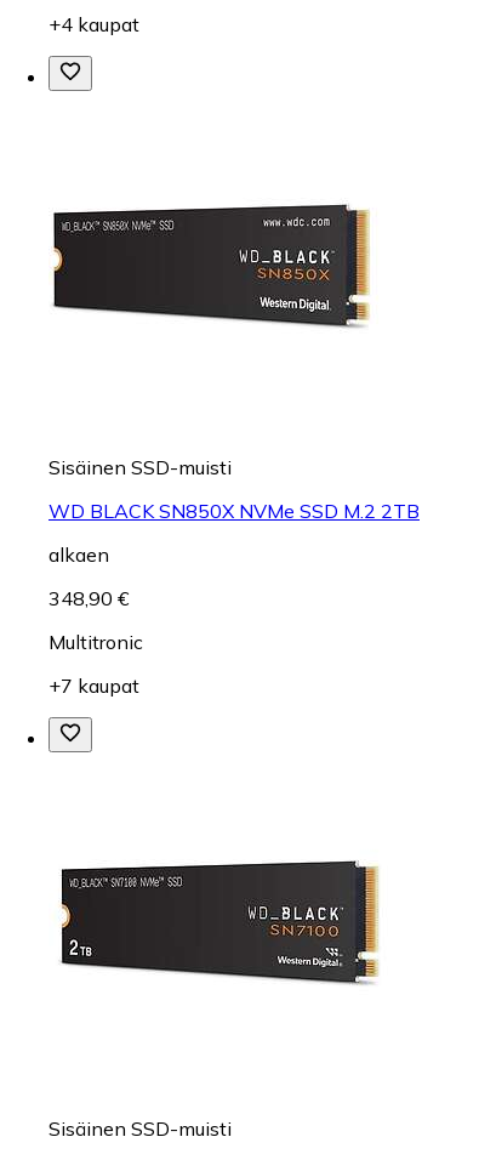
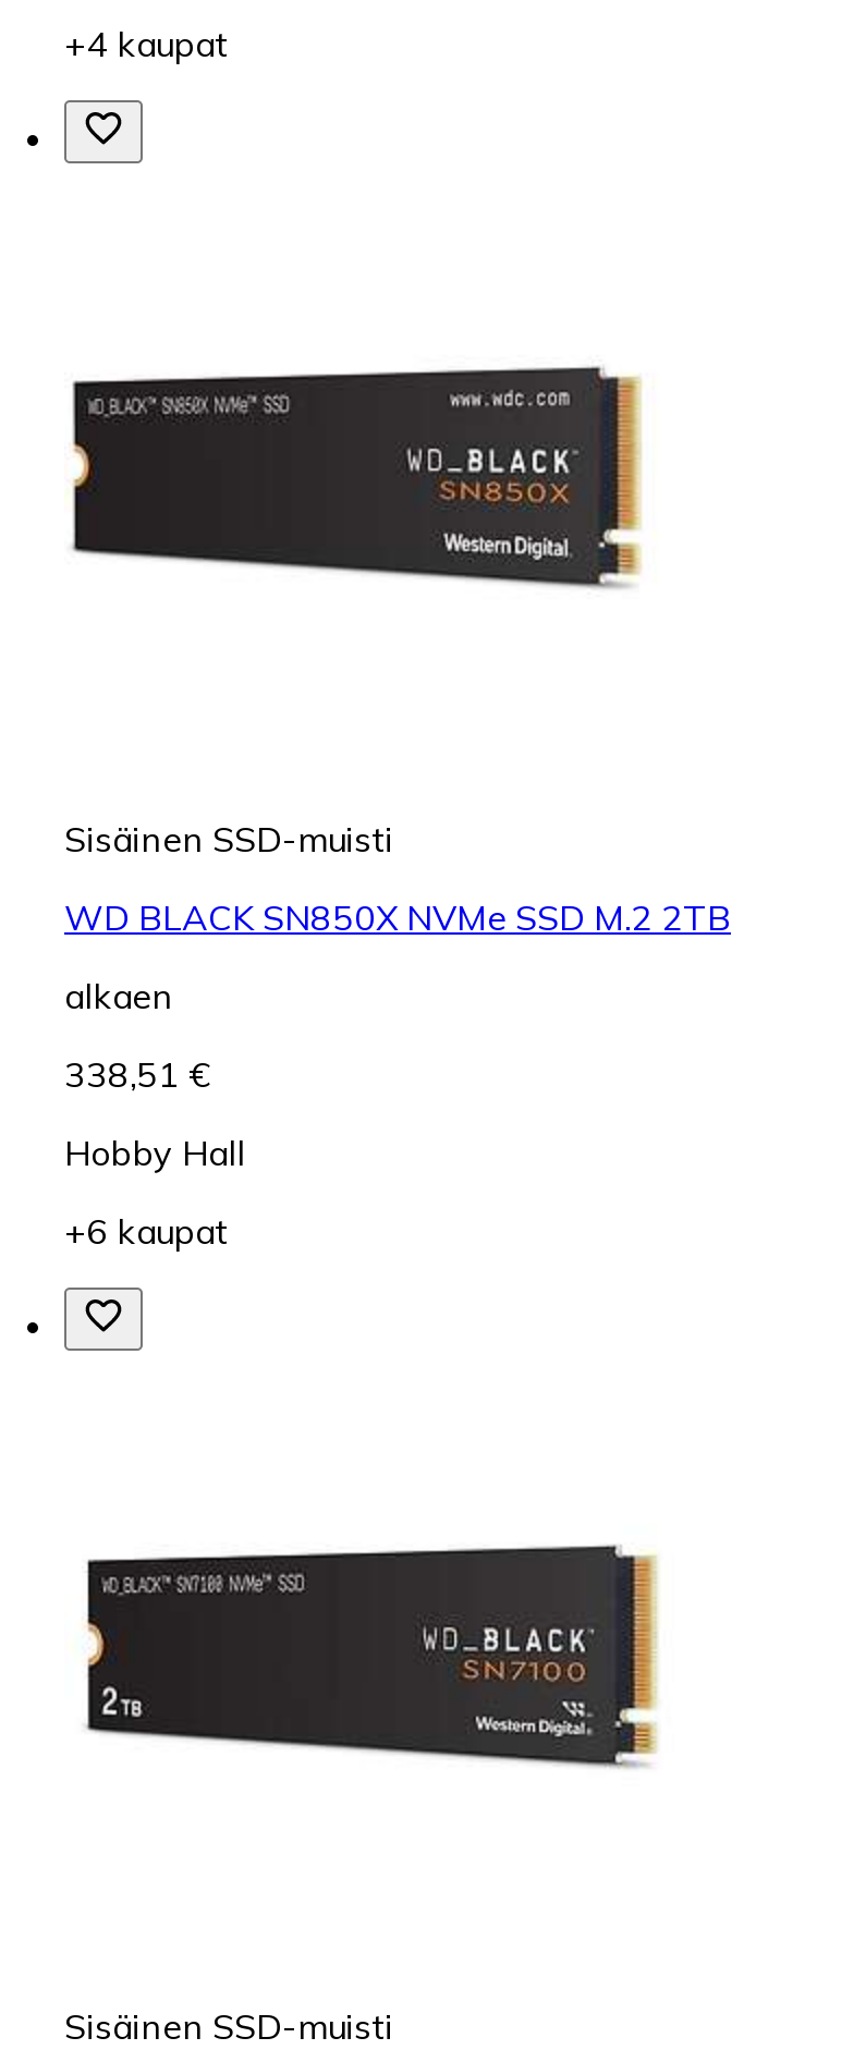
- 348,90 €
+ 338,51 €

- Multitronic
+ Hobby Hall

- +7 kaupat
+ +6 kaupat
